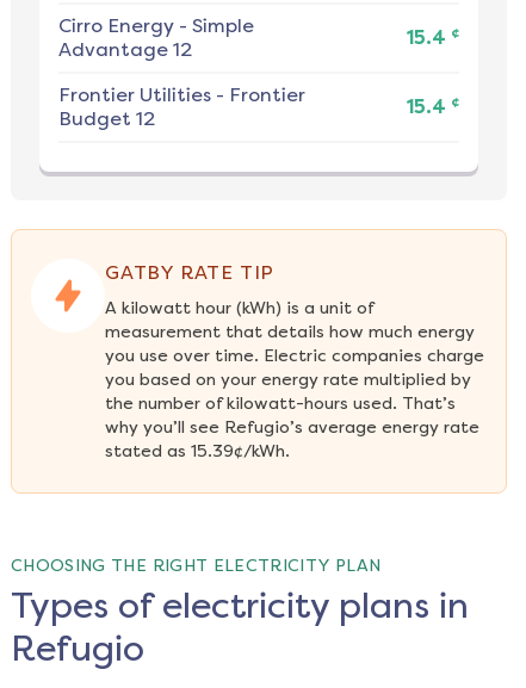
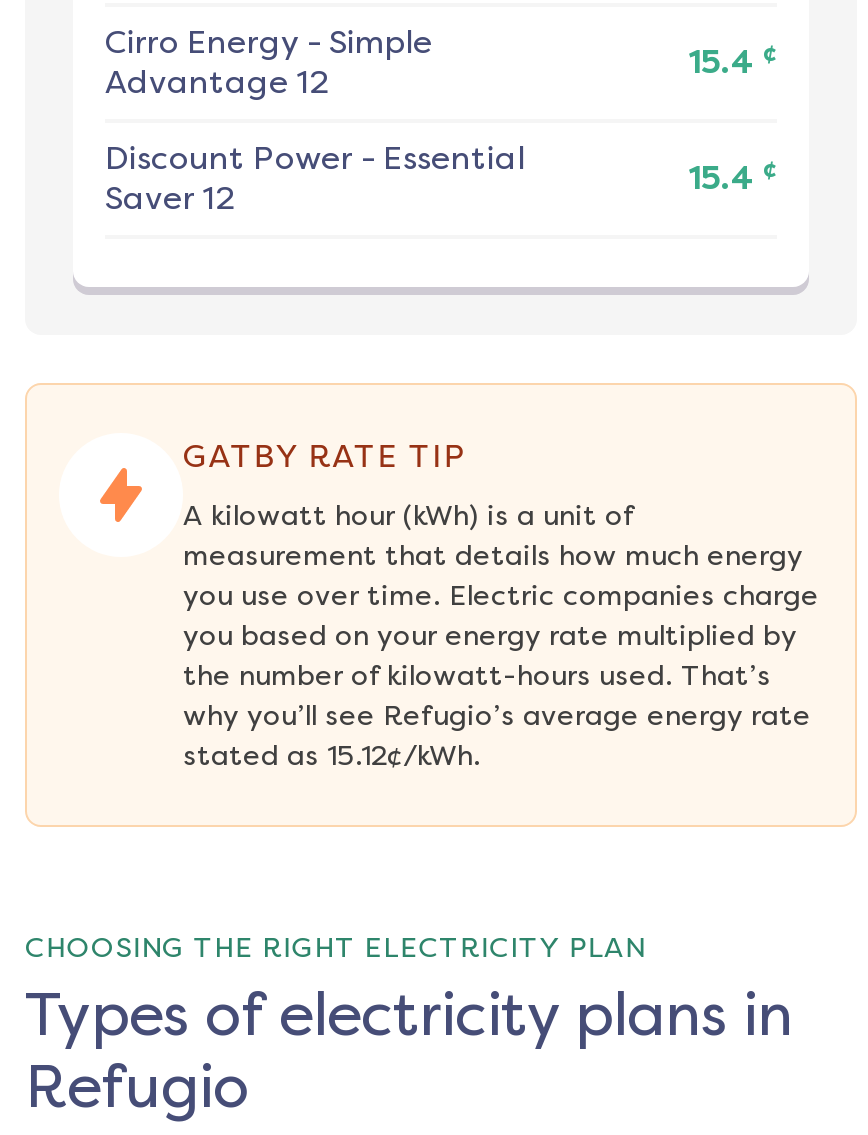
- Frontier Utilities - Frontier
- Budget 12
+ Discount Power - Essential
+ Saver 12

- stated as 15.39¢/kWh.
+ stated as 15.12¢/kWh.
